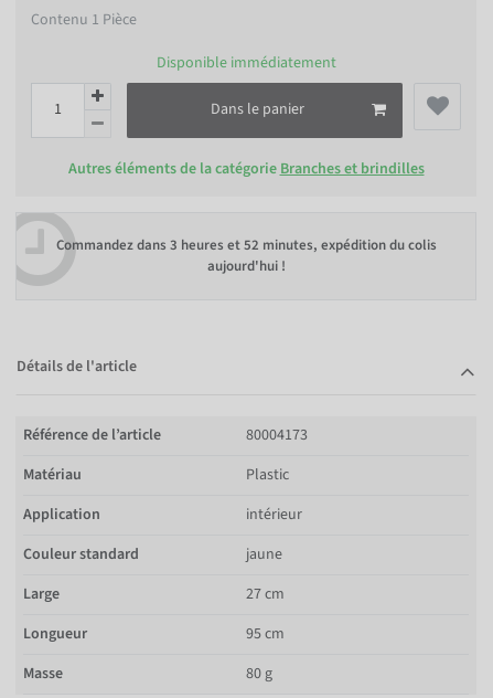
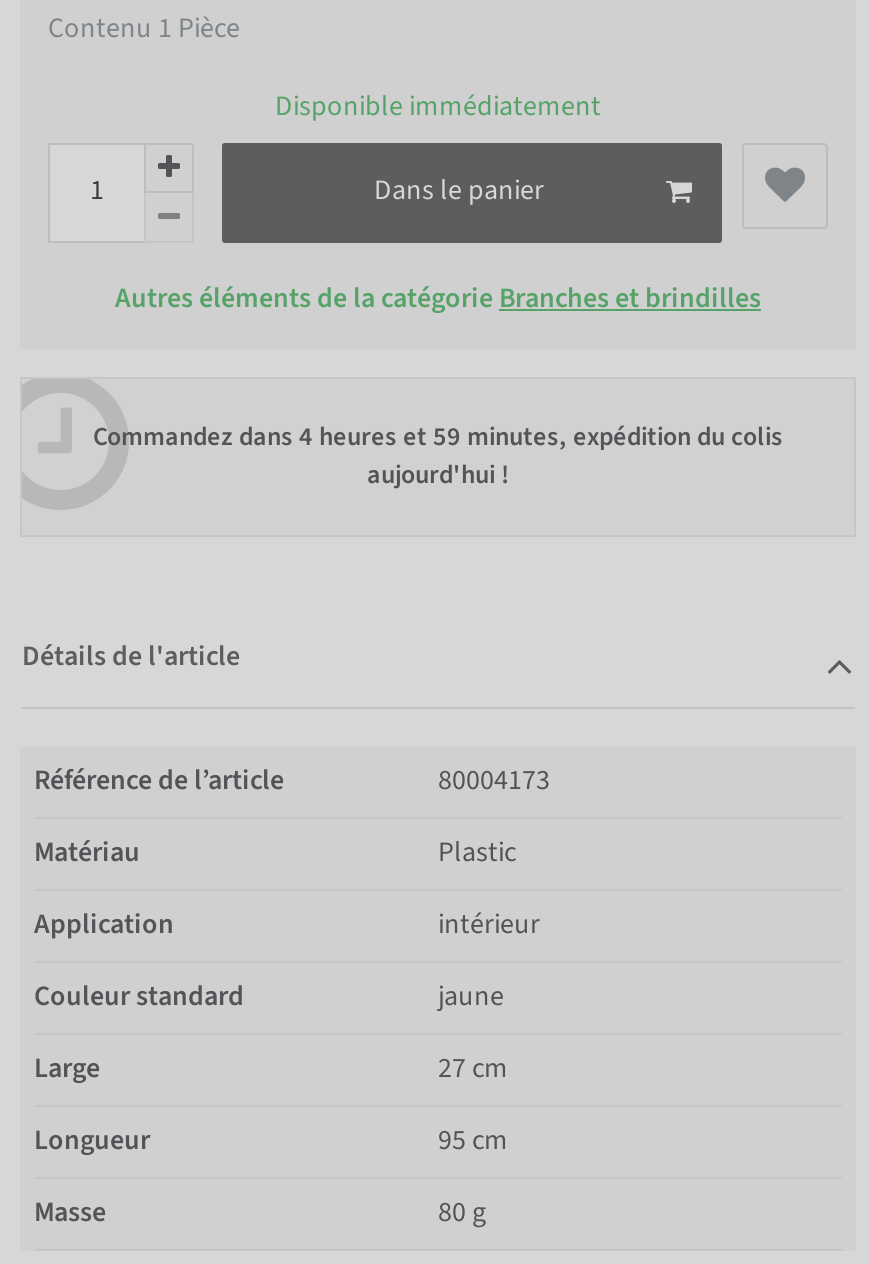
- Commandez dans 3 heures et 52 minutes, expédition du colis
+ Commandez dans 4 heures et 59 minutes, expédition du colis
